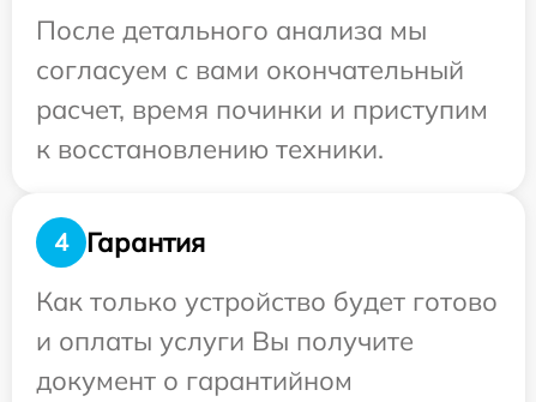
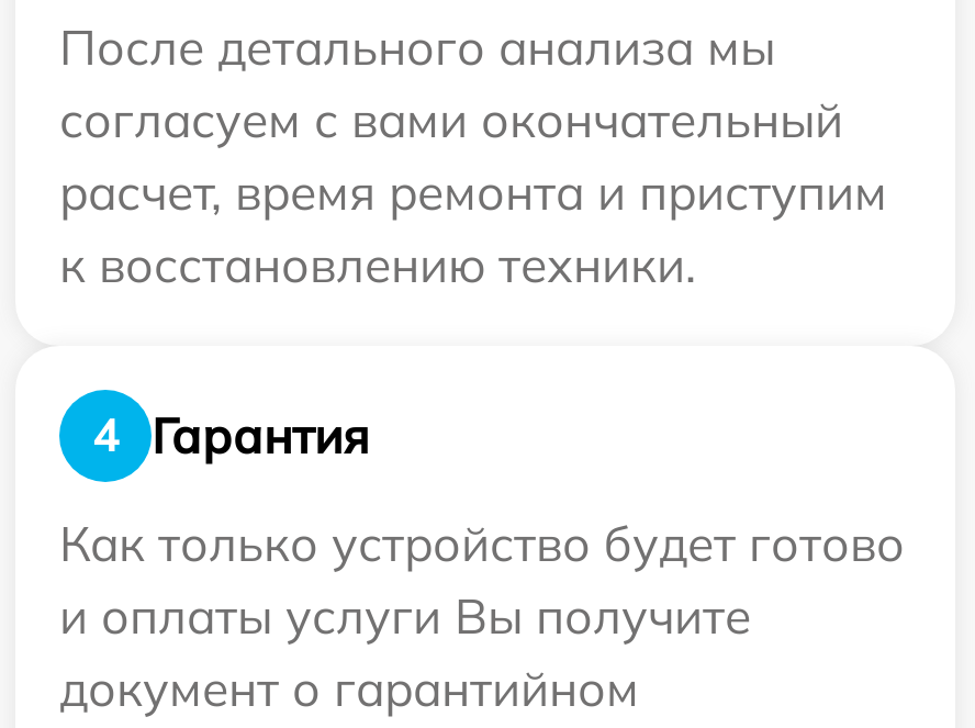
- расчет, время починки и приступим
+ расчет, время ремонта и приступим
